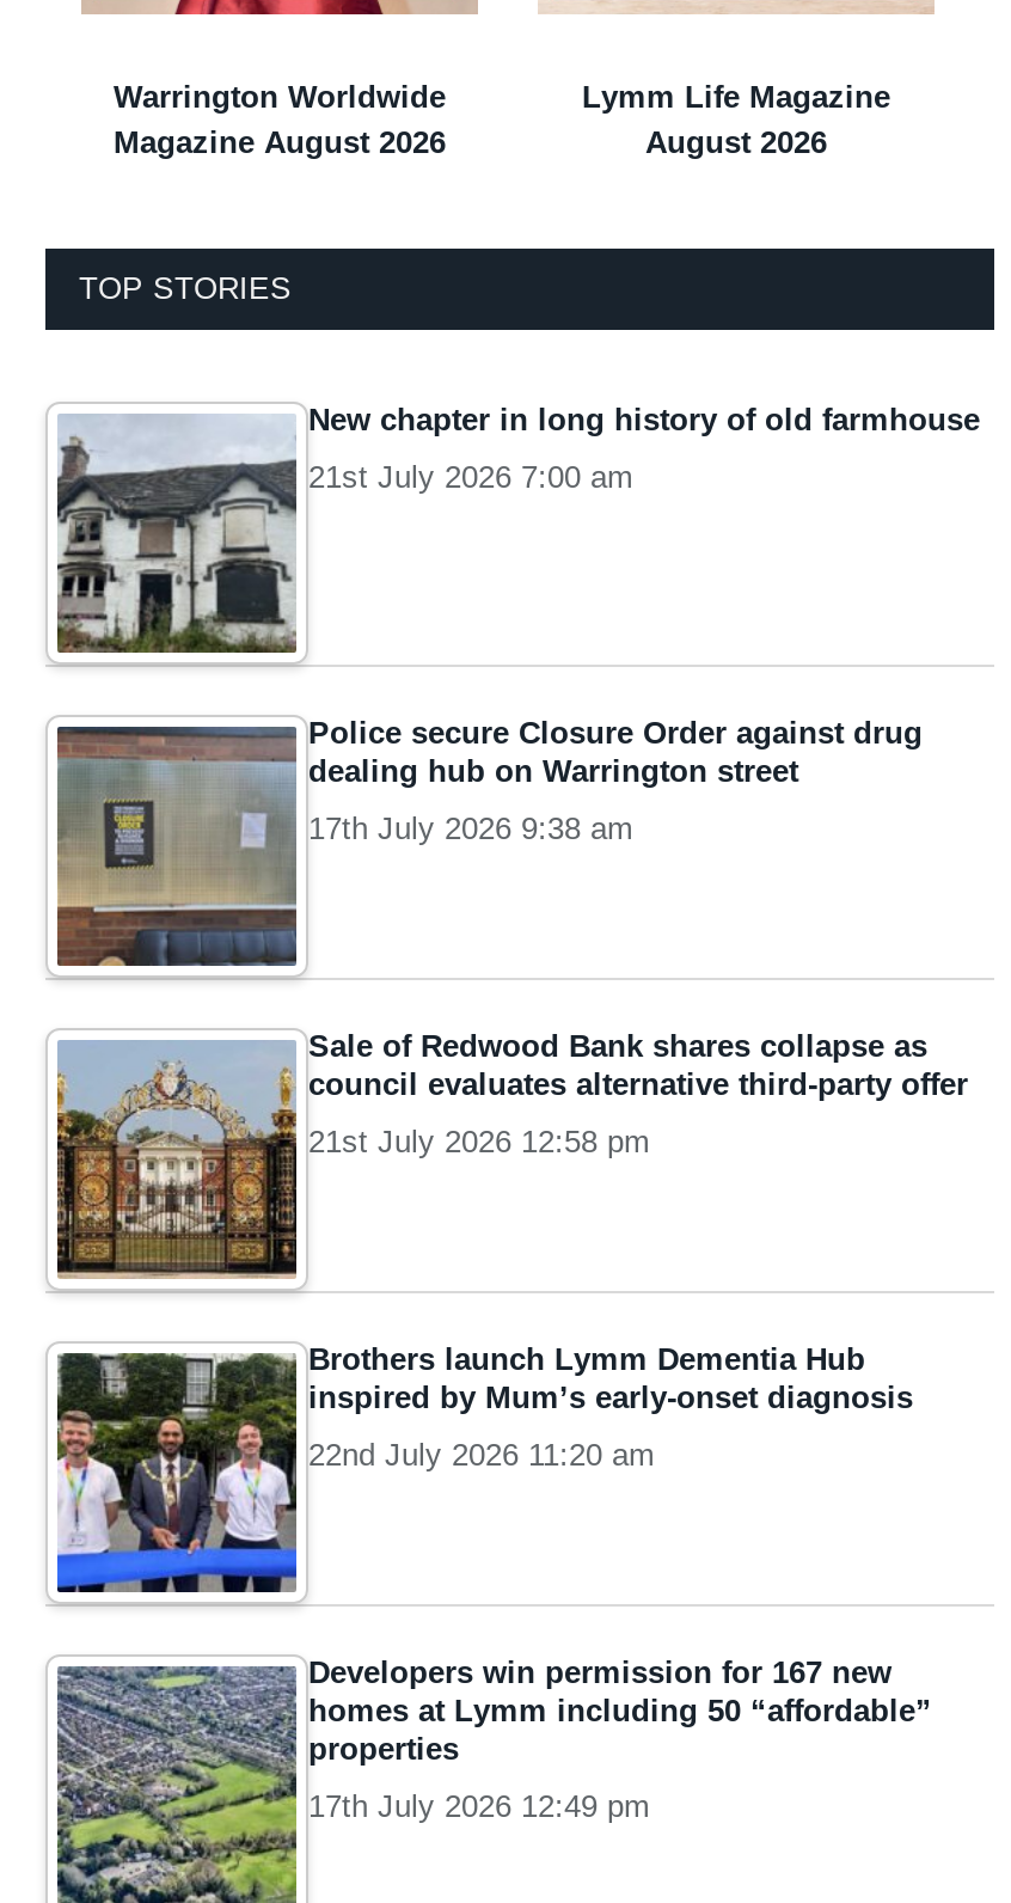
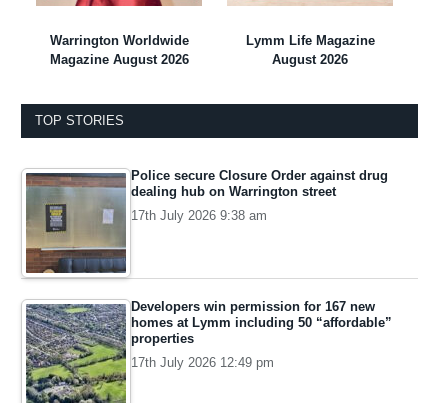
- [image]
- New chapter in long history of old farmhouse
- 21st July 2026 7:00 am

- [image]
- Sale of Redwood Bank shares collapse as
- council evaluates alternative third-party offer
- 21st July 2026 12:58 pm

- [image]
- Brothers launch Lymm Dementia Hub
- inspired by Mum’s early-onset diagnosis
- 22nd July 2026 11:20 am
